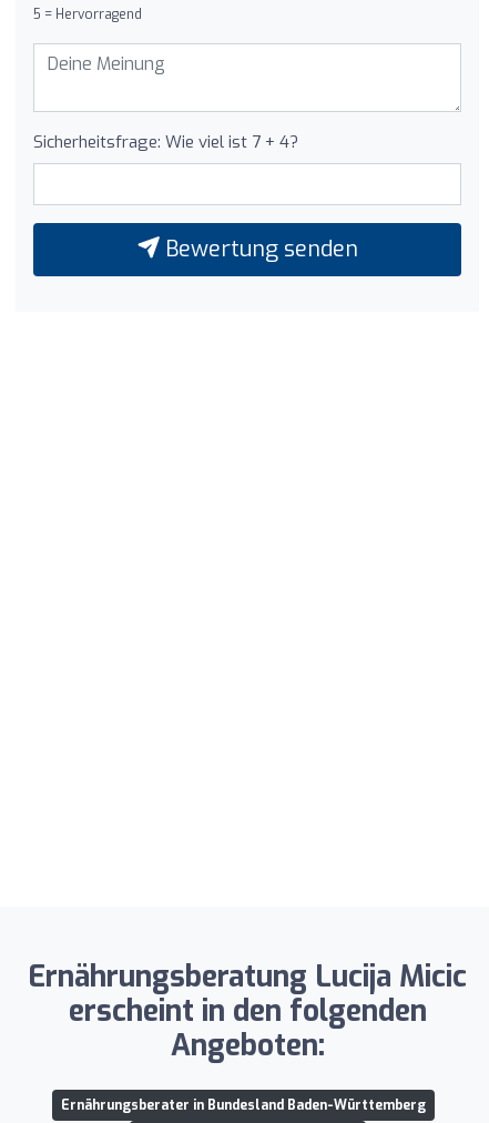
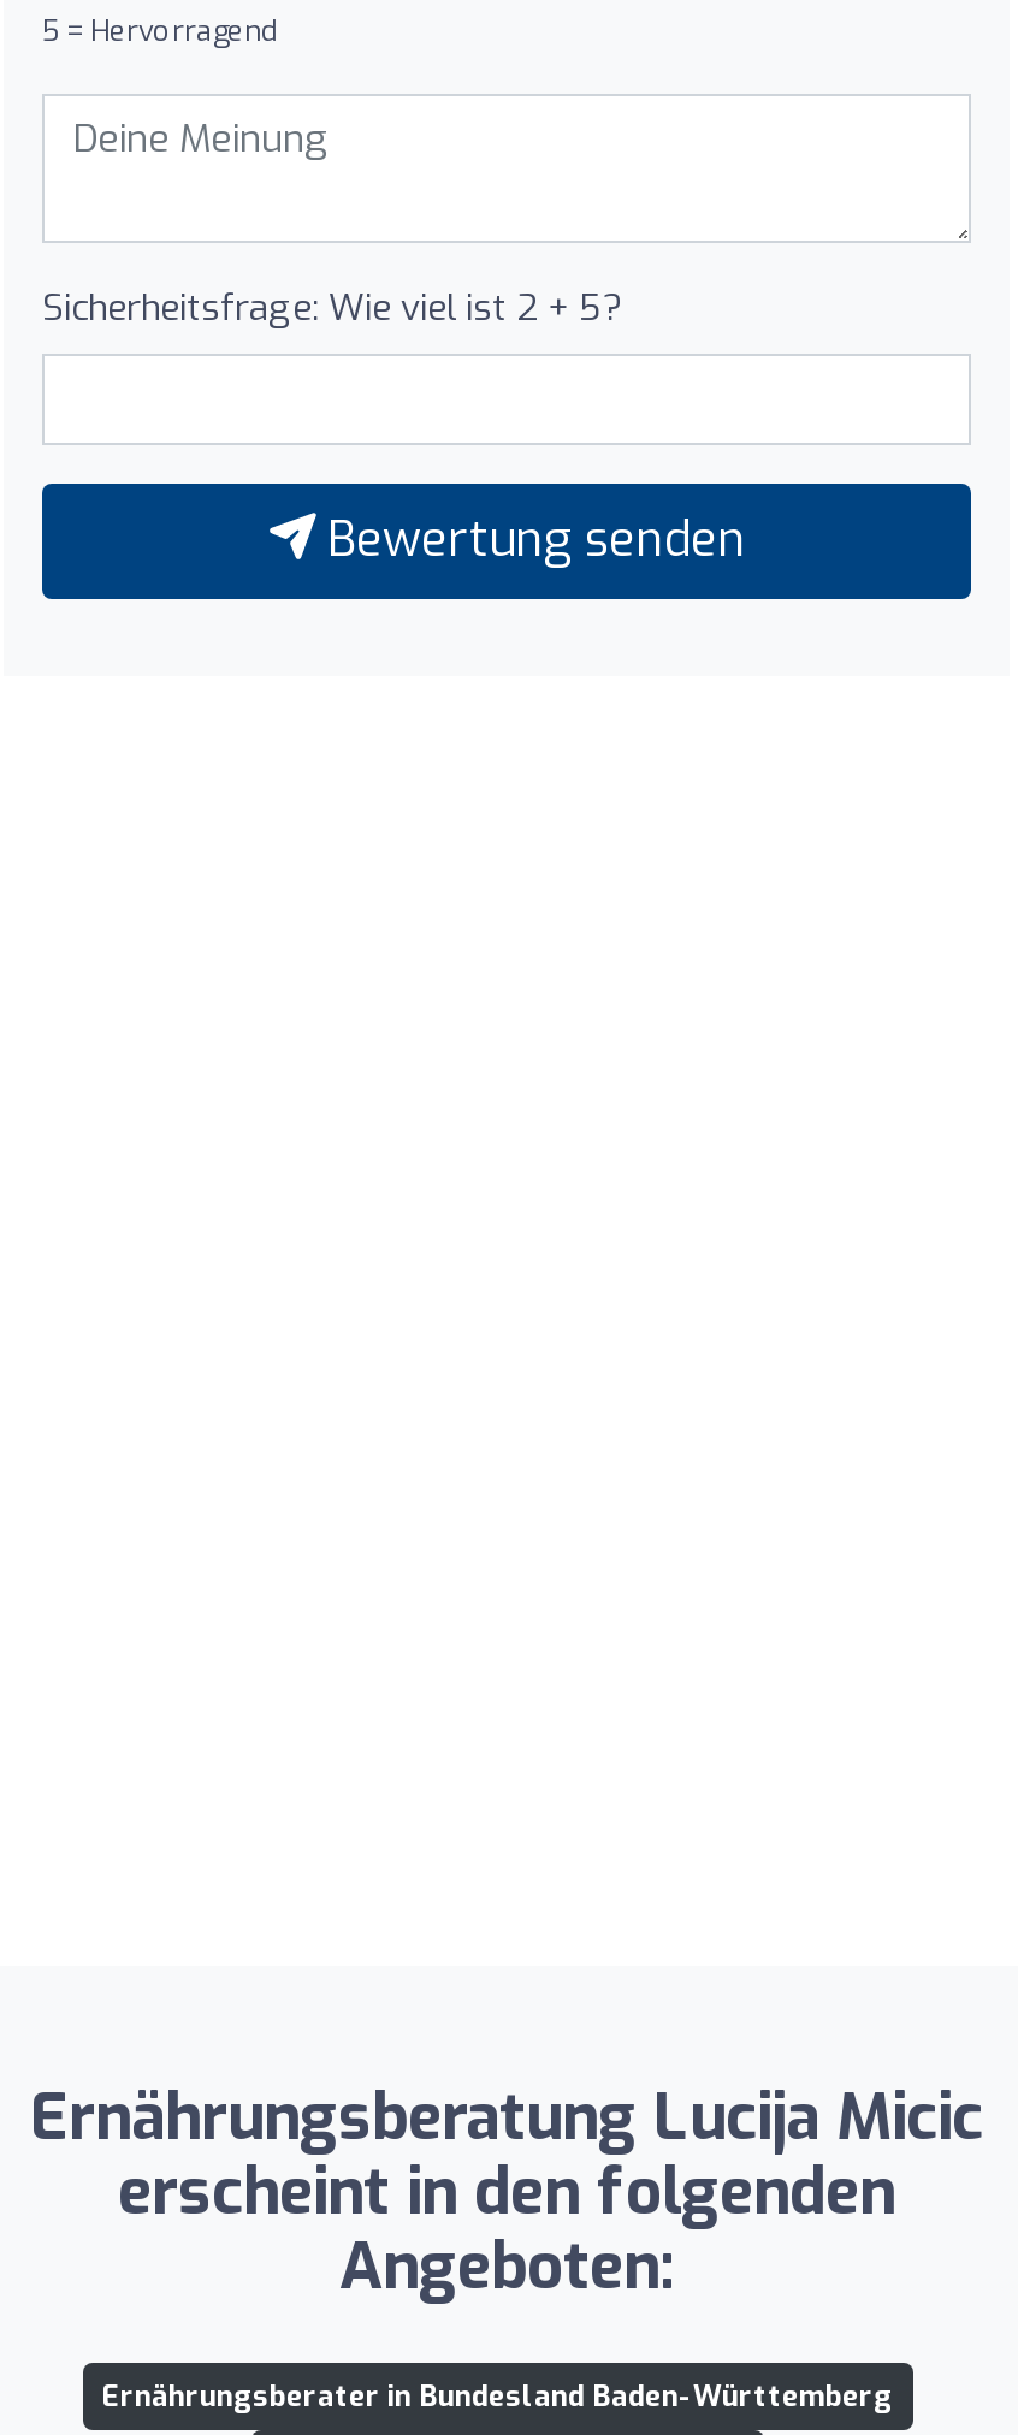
- Sicherheitsfrage: Wie viel ist 7 + 4?
+ Sicherheitsfrage: Wie viel ist 2 + 5?
